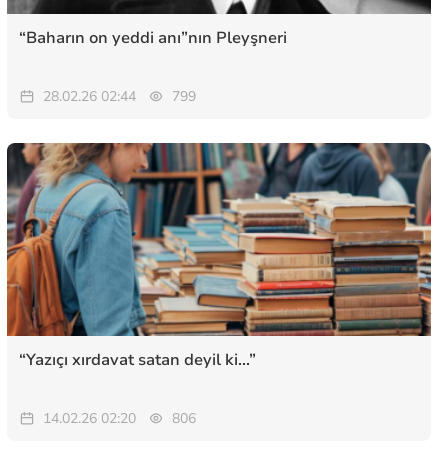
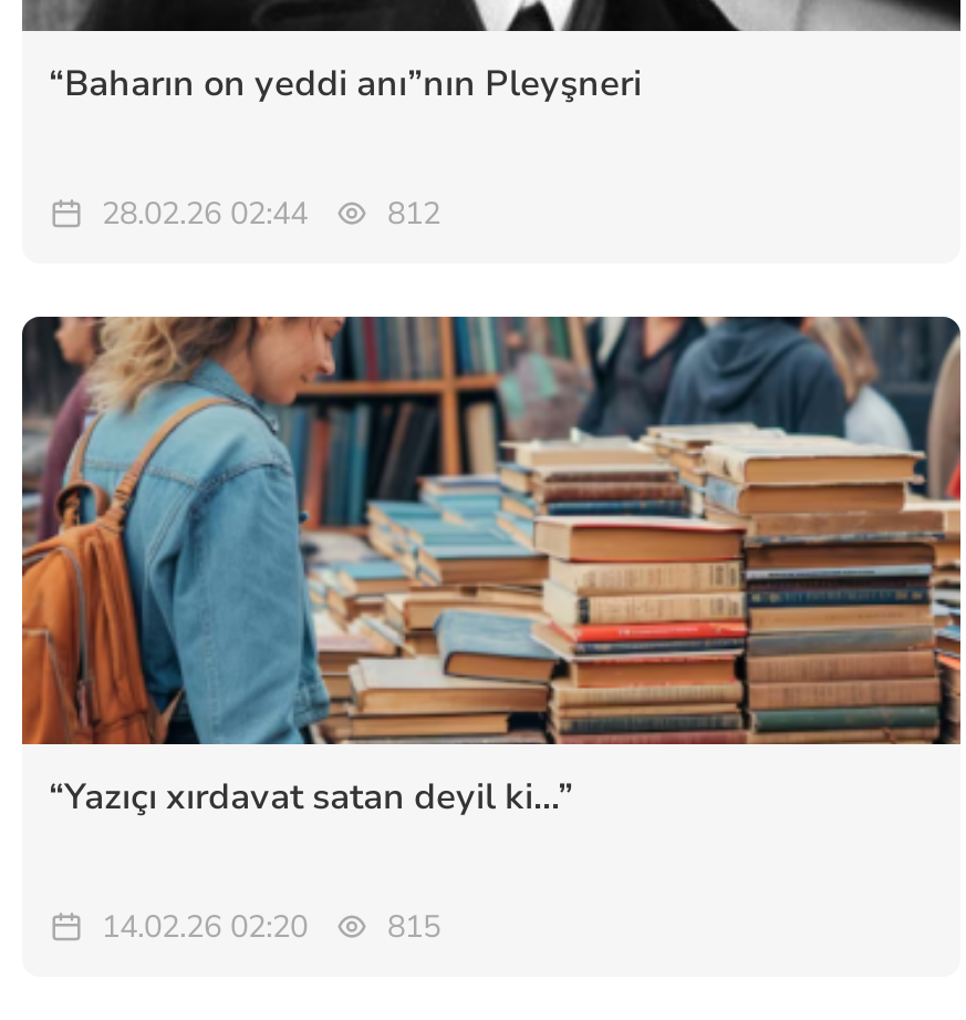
- 28.02.26 02:44 799
+ 28.02.26 02:44 812

- 14.02.26 02:20 806
+ 14.02.26 02:20 815
